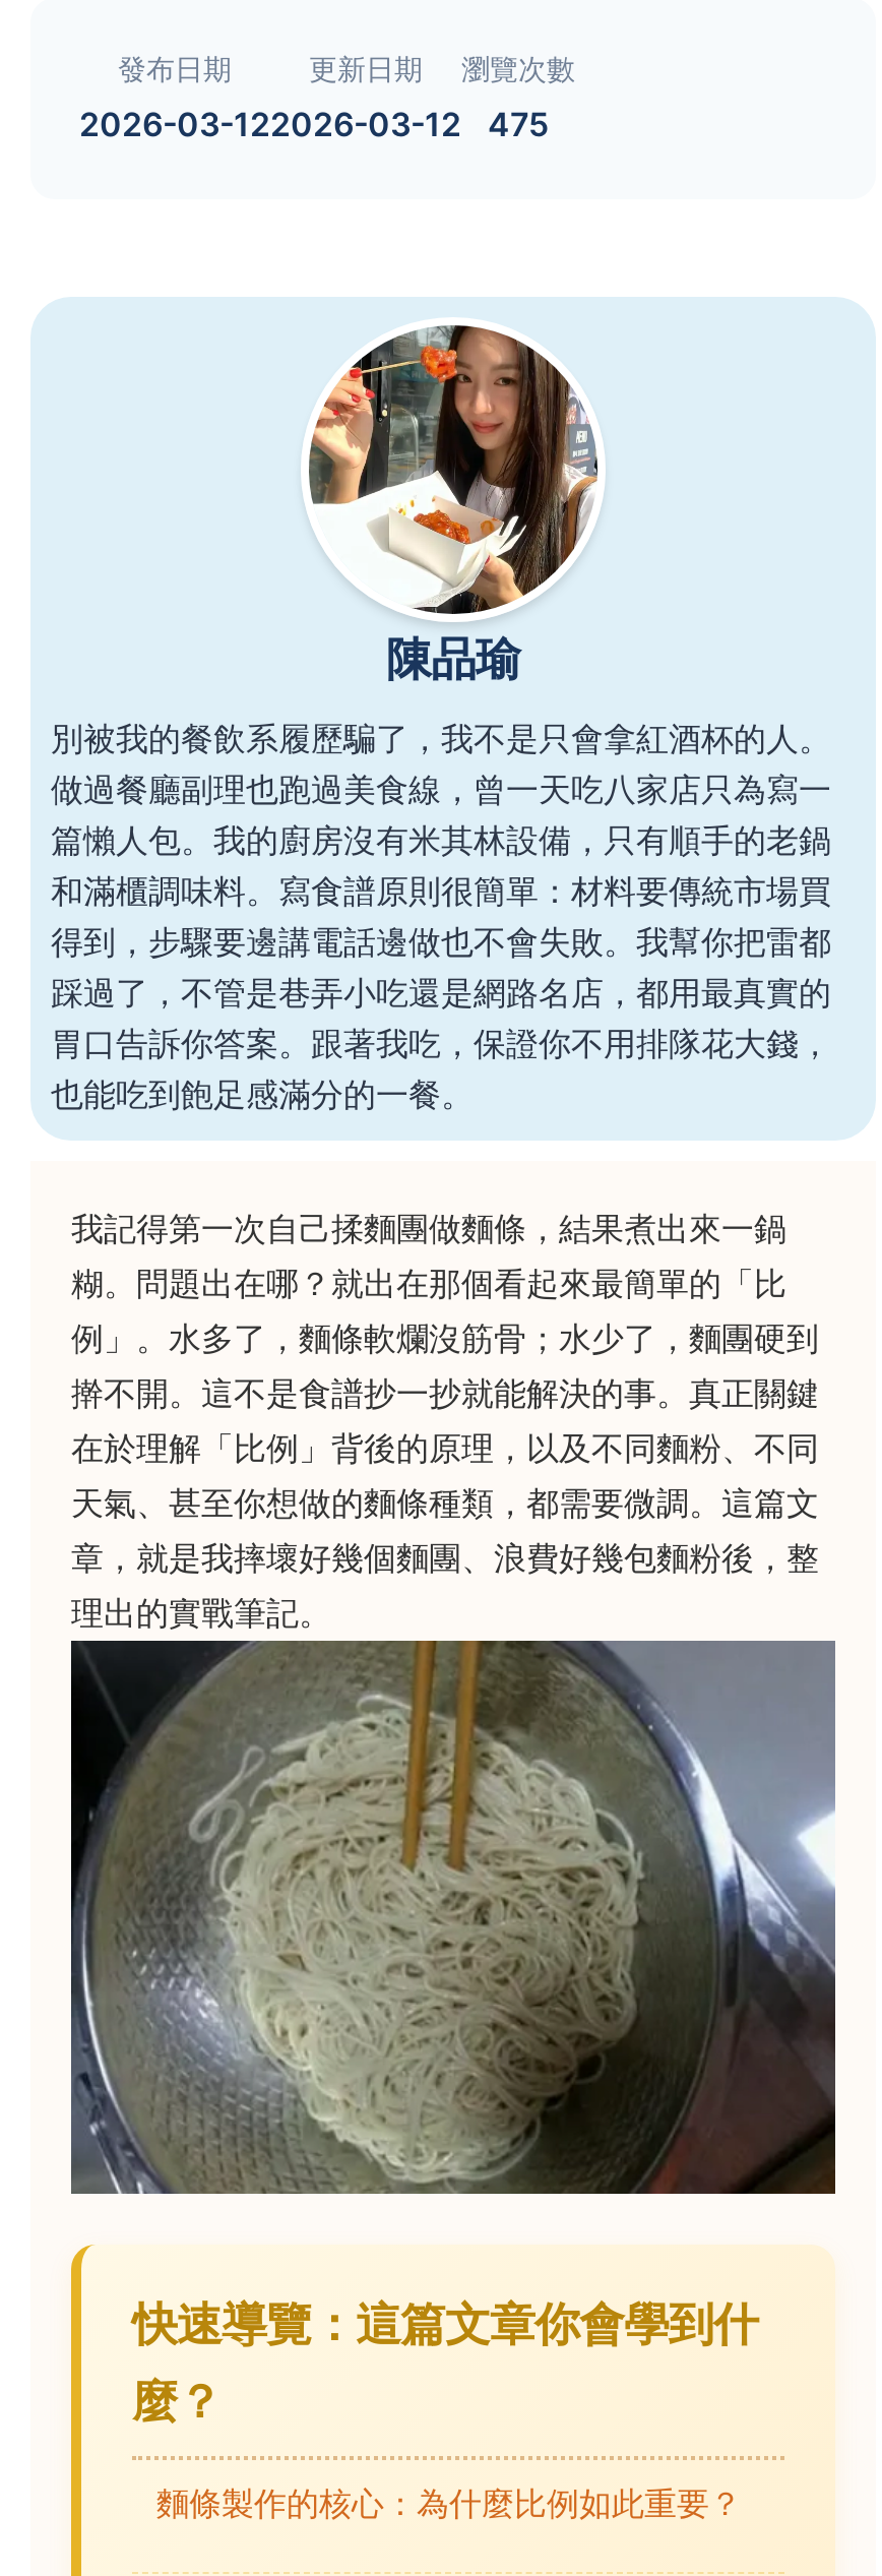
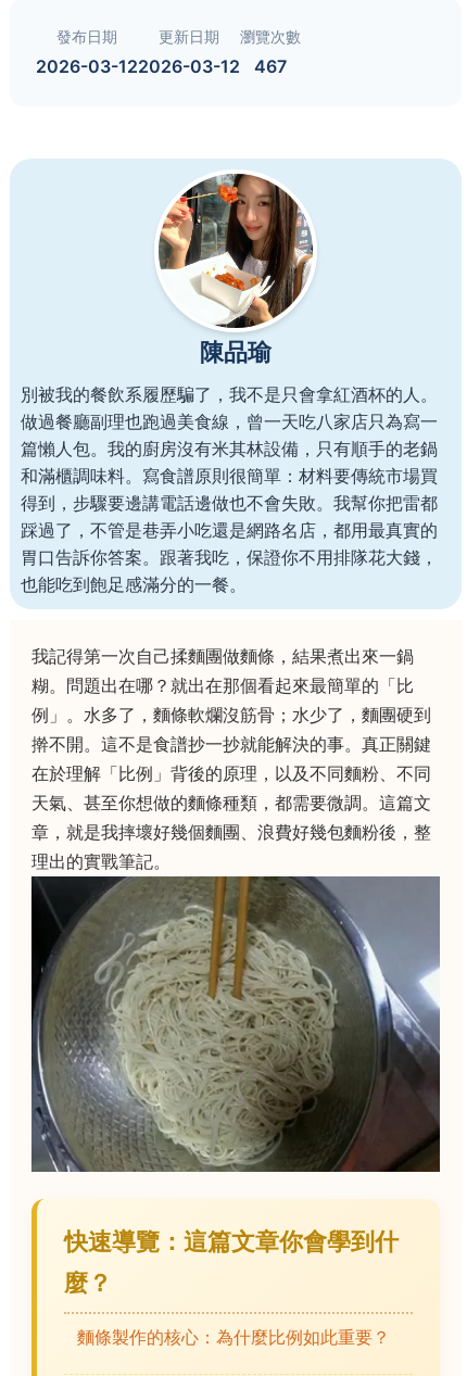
- 2026-03-12 2026-03-12 475
+ 2026-03-12 2026-03-12 467
